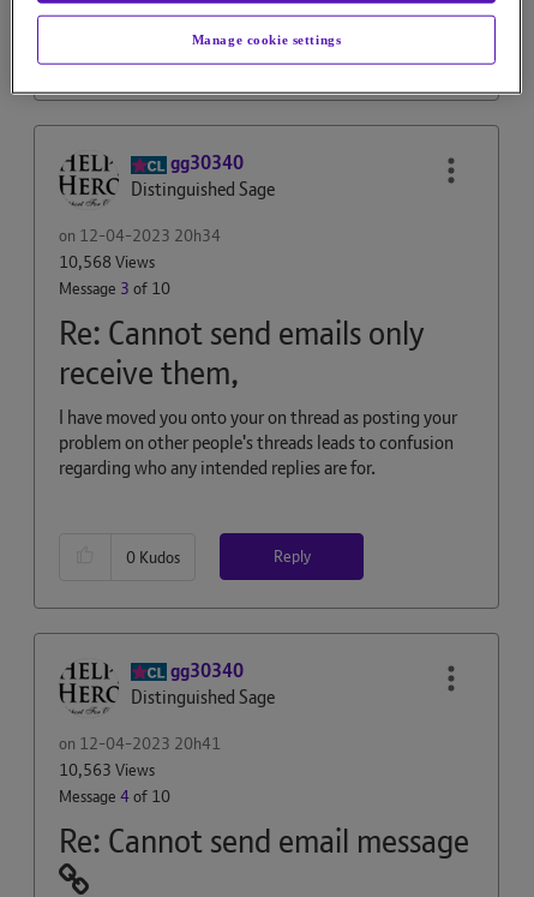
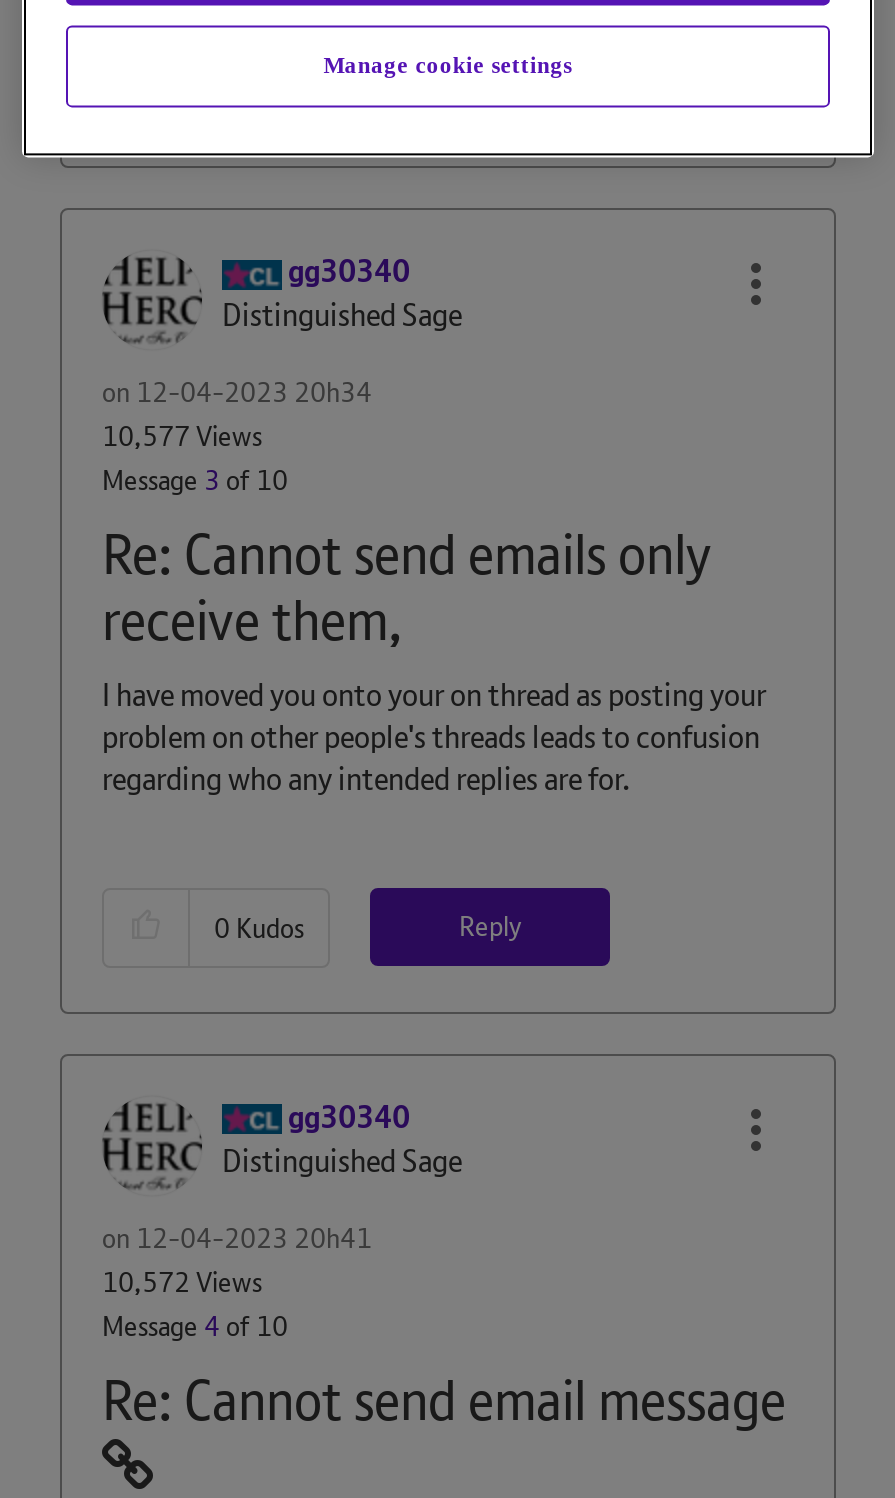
- 10,568 Views
+ 10,577 Views

- 10,563 Views
+ 10,572 Views
